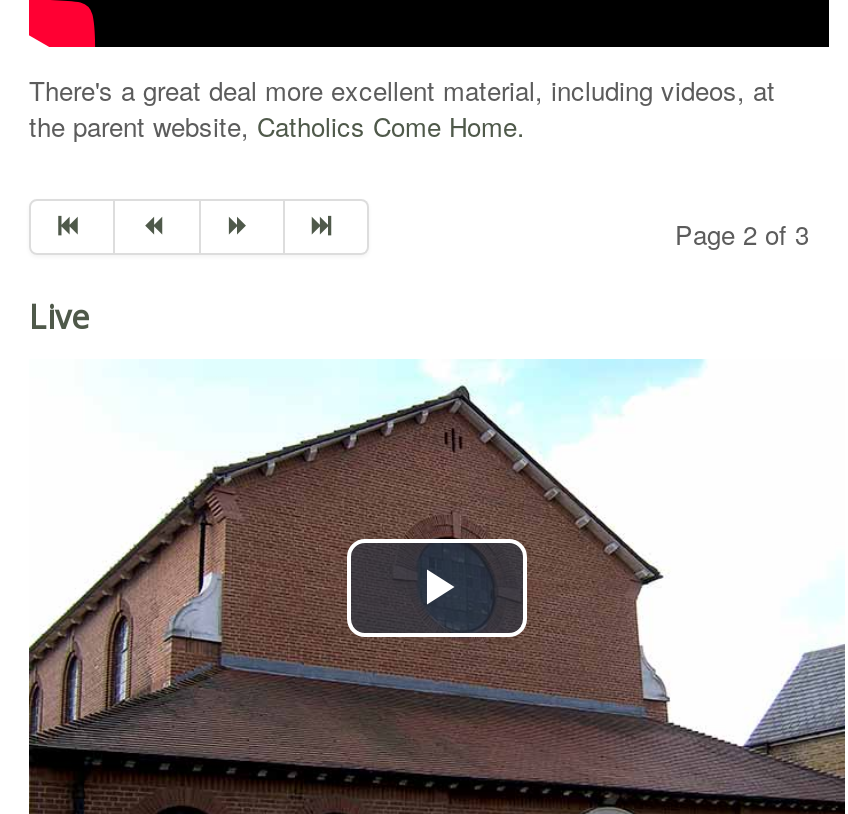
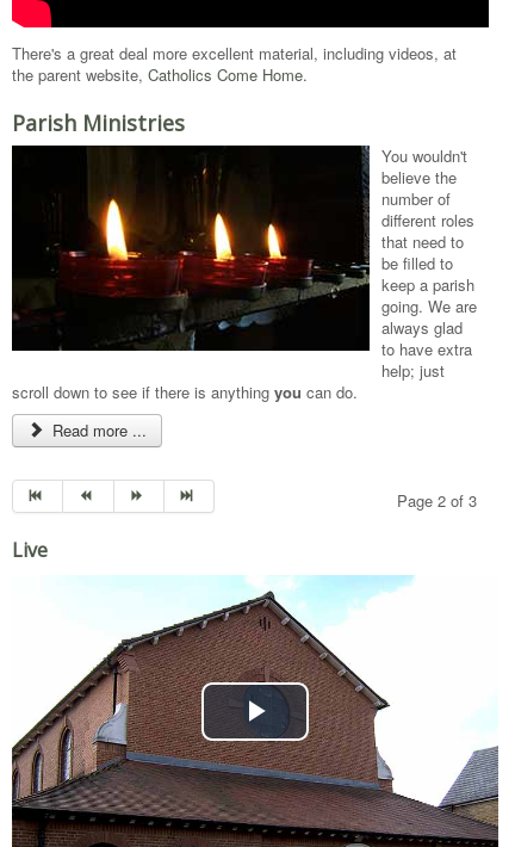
+ [image]
+ Parish Ministries
+ You wouldn't
+ believe the
+ number of
+ different roles
+ that need to
+ be filled to
+ keep a parish
+ going. We are
+ always glad
+ to have extra
+ help; just
+ scroll down to see if there is anything you can do.
+ Read more ...
